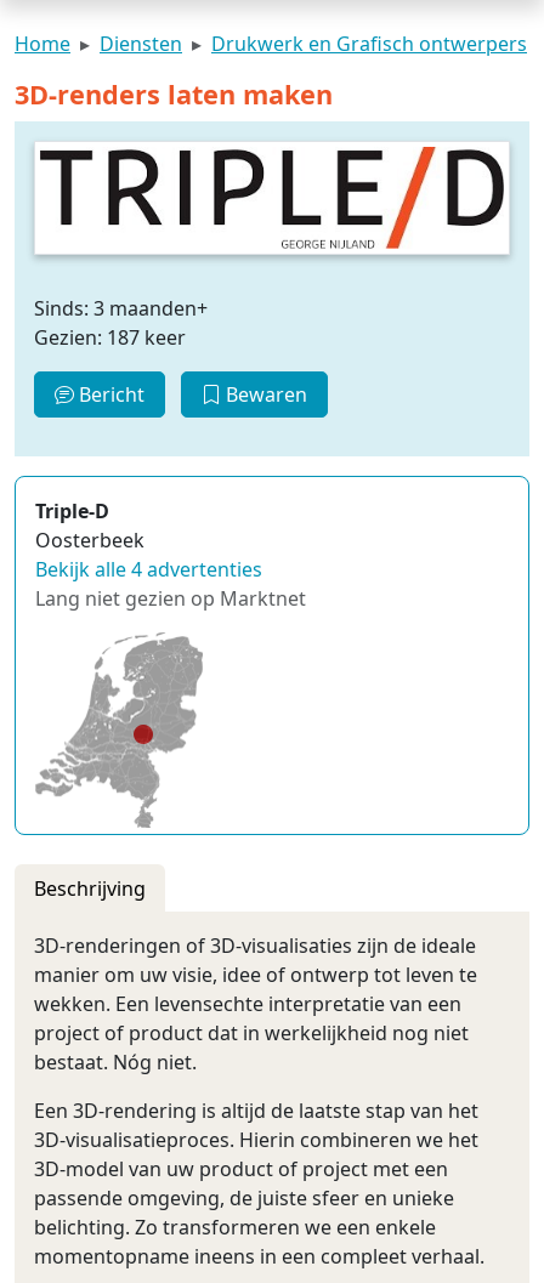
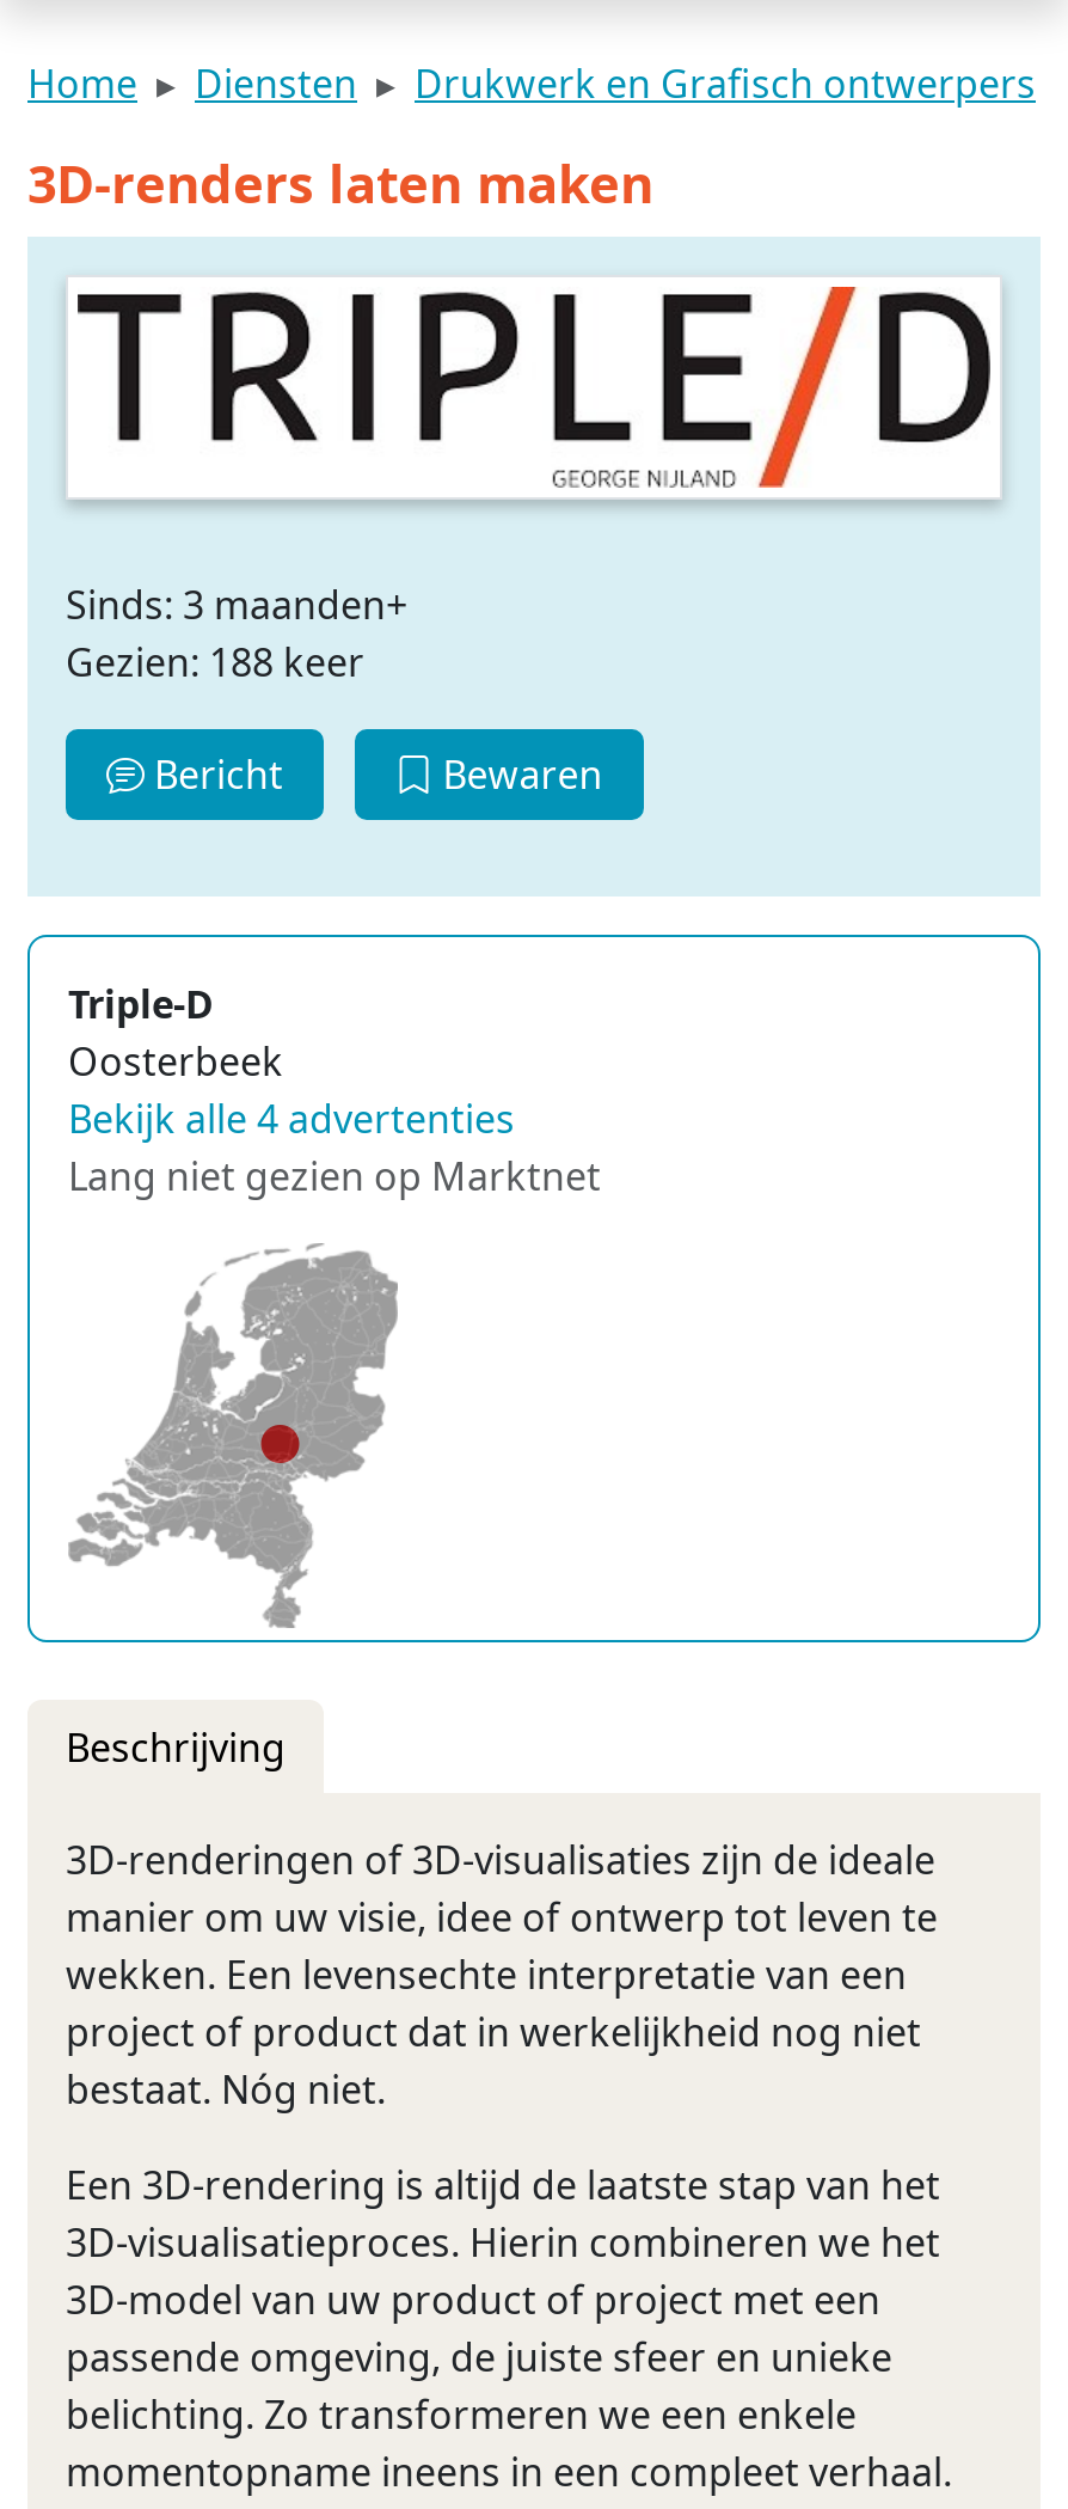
- Gezien: 187 keer
+ Gezien: 188 keer
